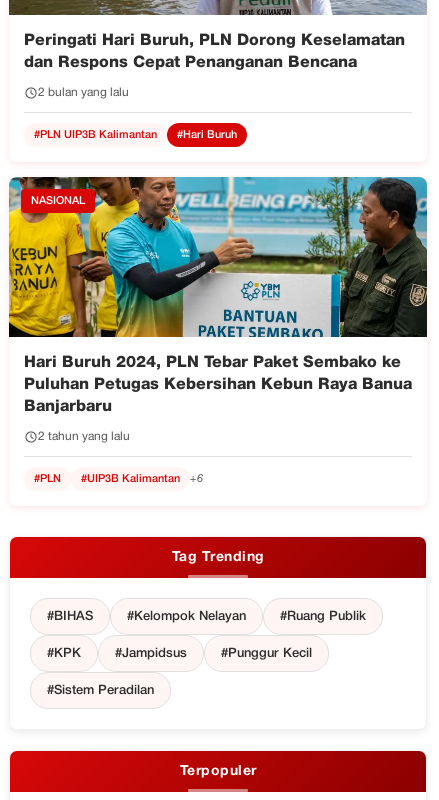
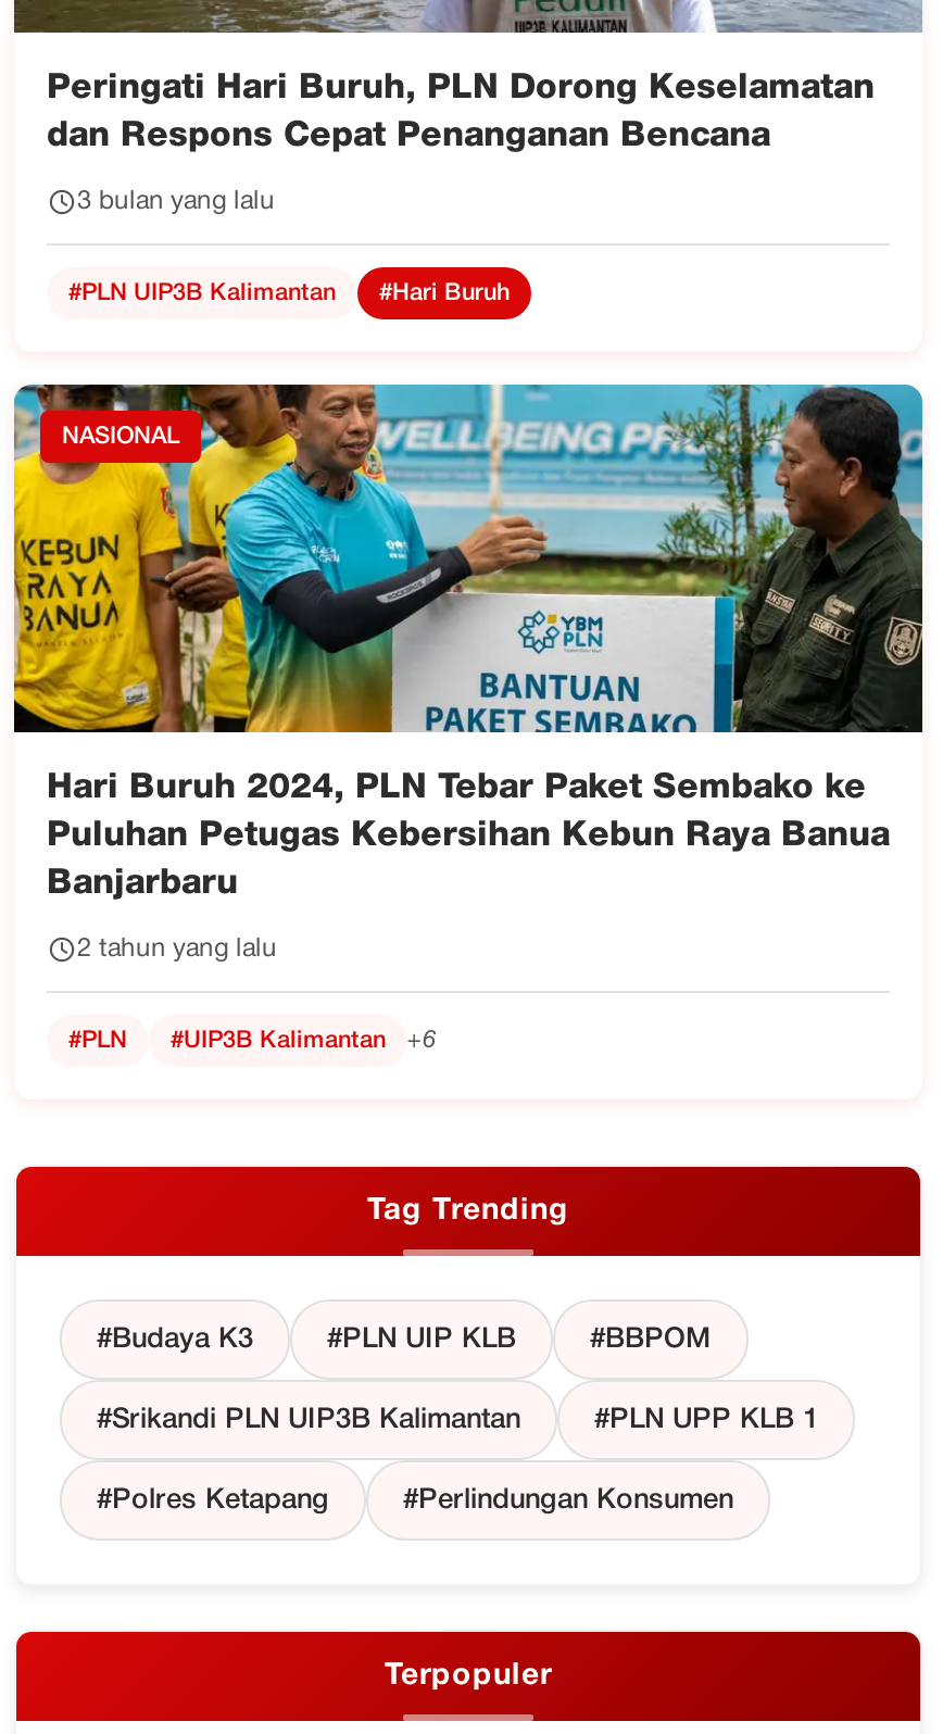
- 2 bulan yang lalu
+ 3 bulan yang lalu

- #BIHAS
- #Kelompok Nelayan
- #Ruang Publik
+ #Budaya K3
+ #PLN UIP KLB
+ #BBPOM

- #KPK
- #Jampidsus
- #Punggur Kecil
+ #Srikandi PLN UIP3B Kalimantan
+ #PLN UPP KLB 1

- #Sistem Peradilan
+ #Polres Ketapang
+ #Perlindungan Konsumen
